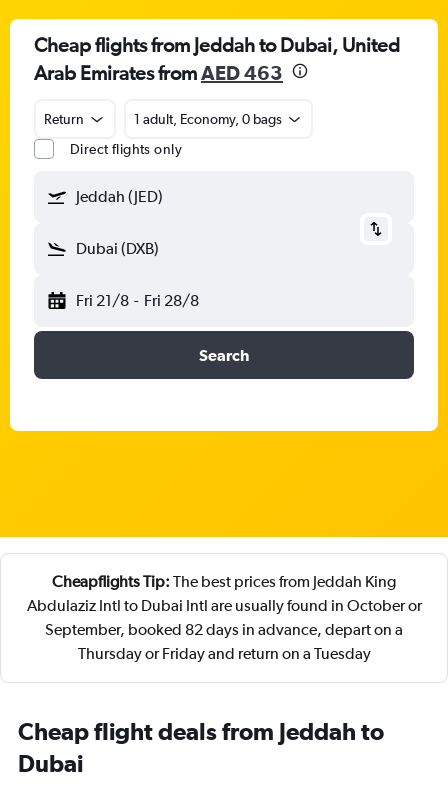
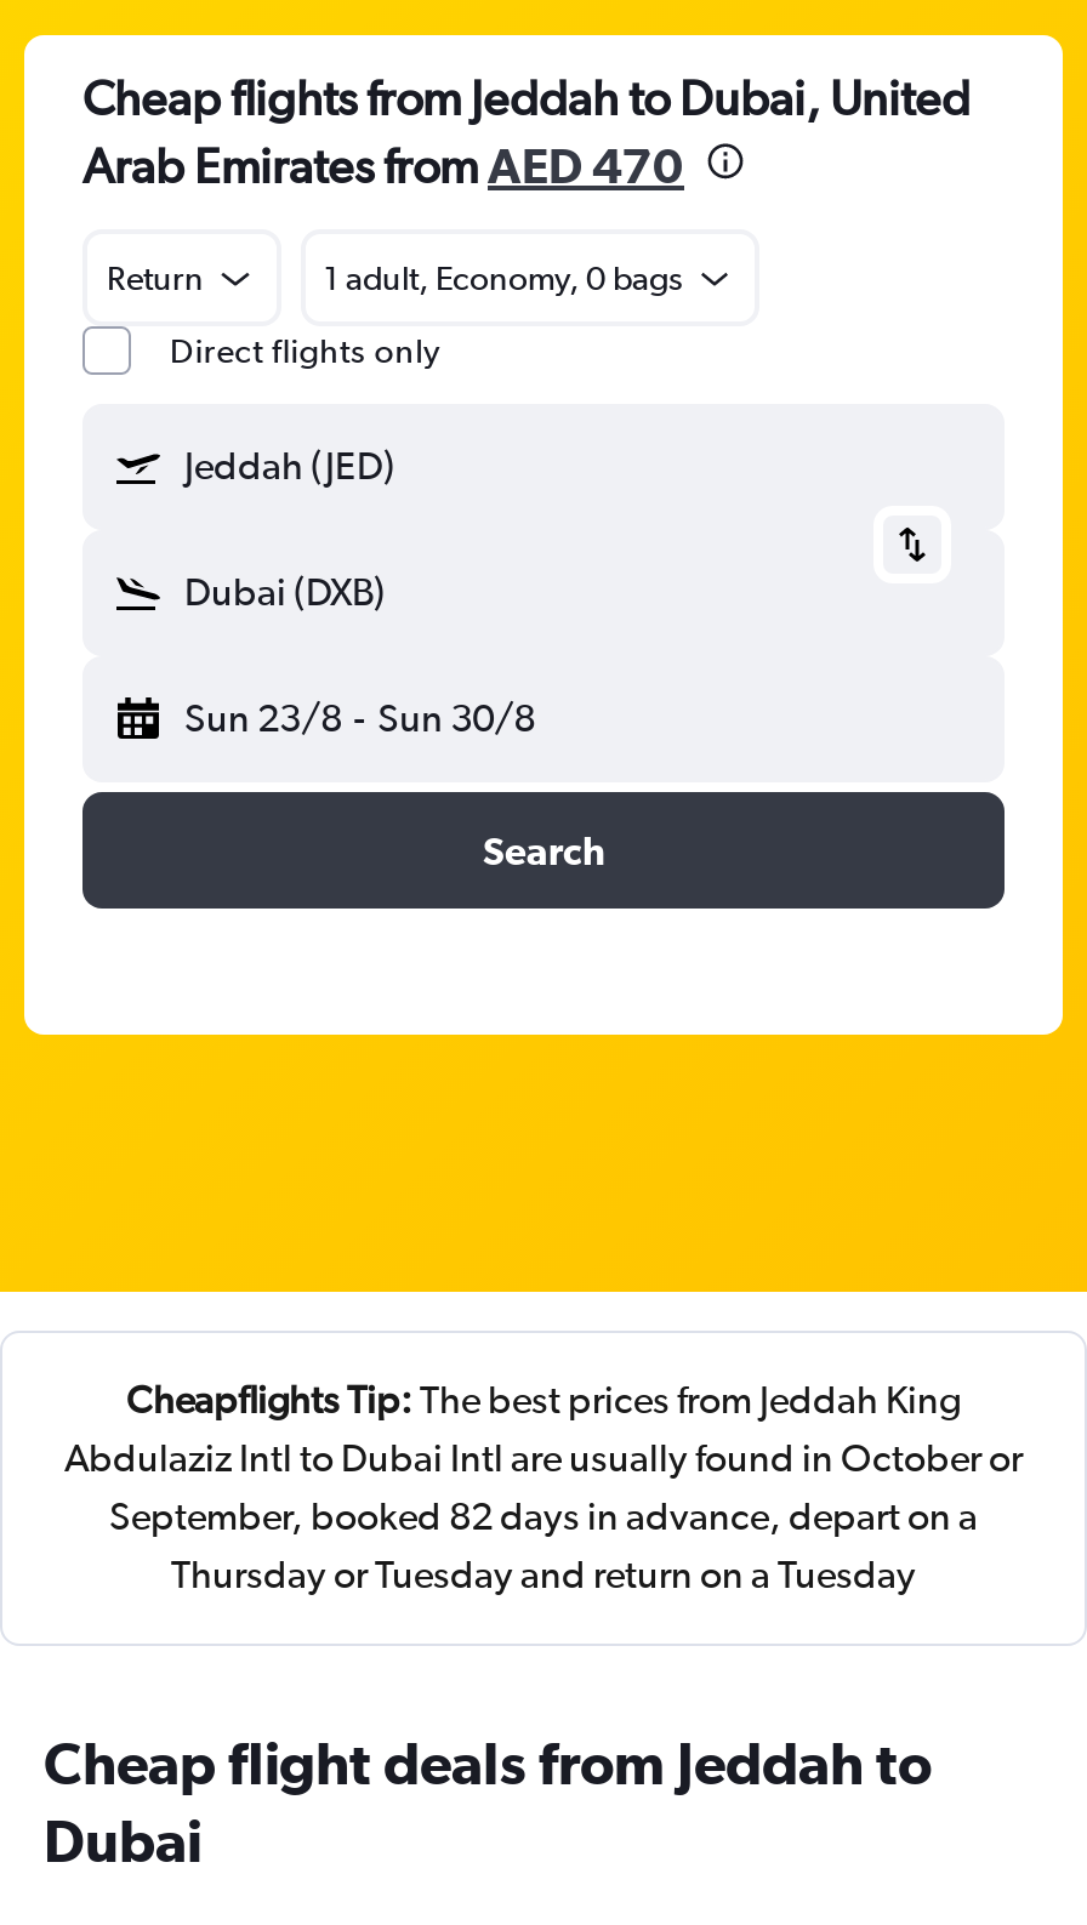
- Arab Emirates from AED 463
+ Arab Emirates from AED 470

- Fri 21/8 - Fri 28/8
+ Sun 23/8 - Sun 30/8

- Thursday or Friday and return on a Tuesday
+ Thursday or Tuesday and return on a Tuesday
